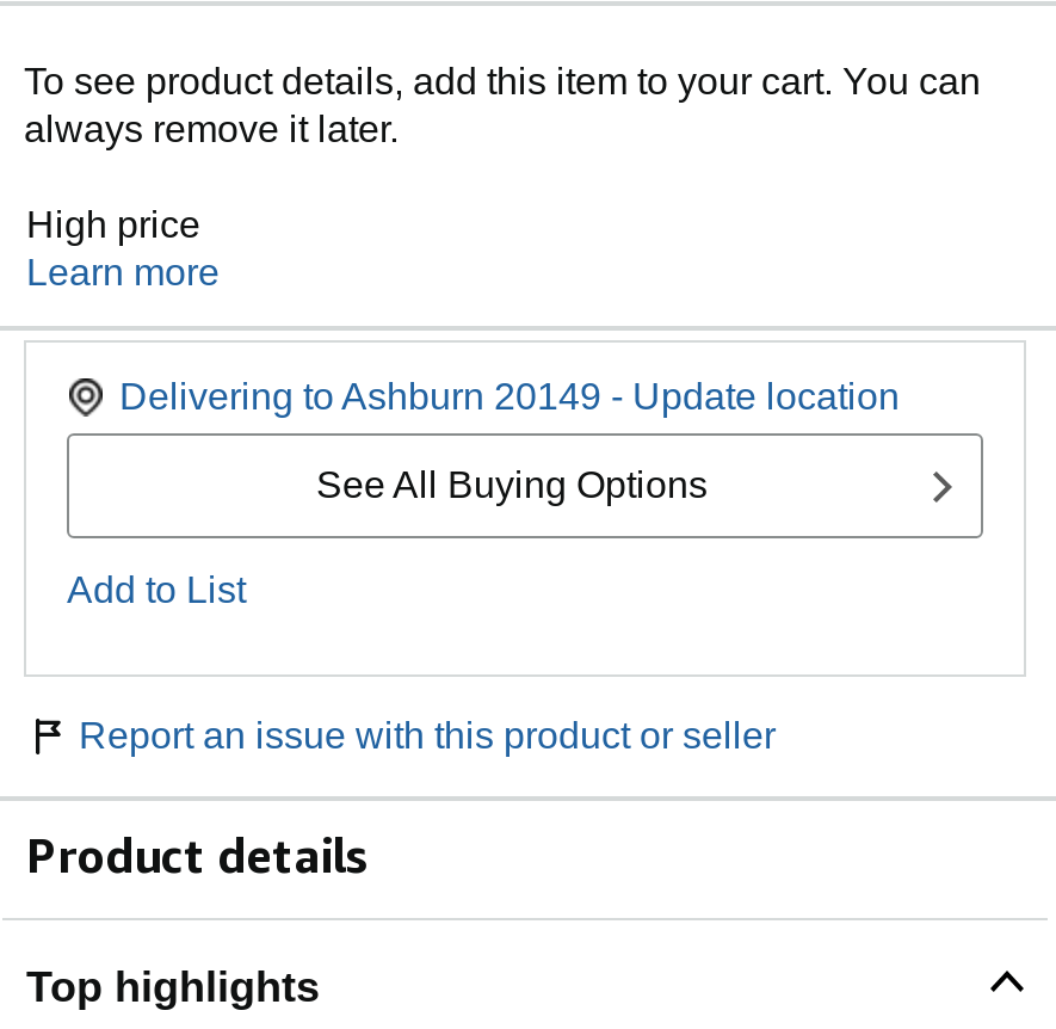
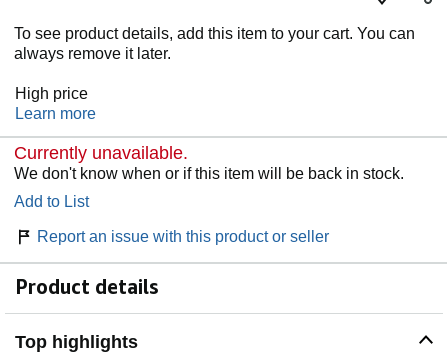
- Delivering to Ashburn 20149 - Update location
- See All Buying Options
+ Currently unavailable.
+ We don't know when or if this item will be back in stock.
